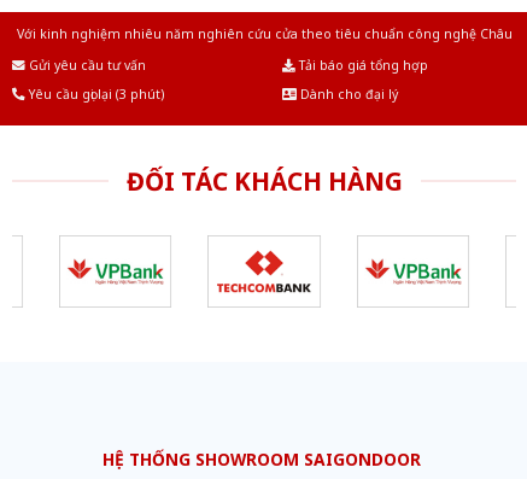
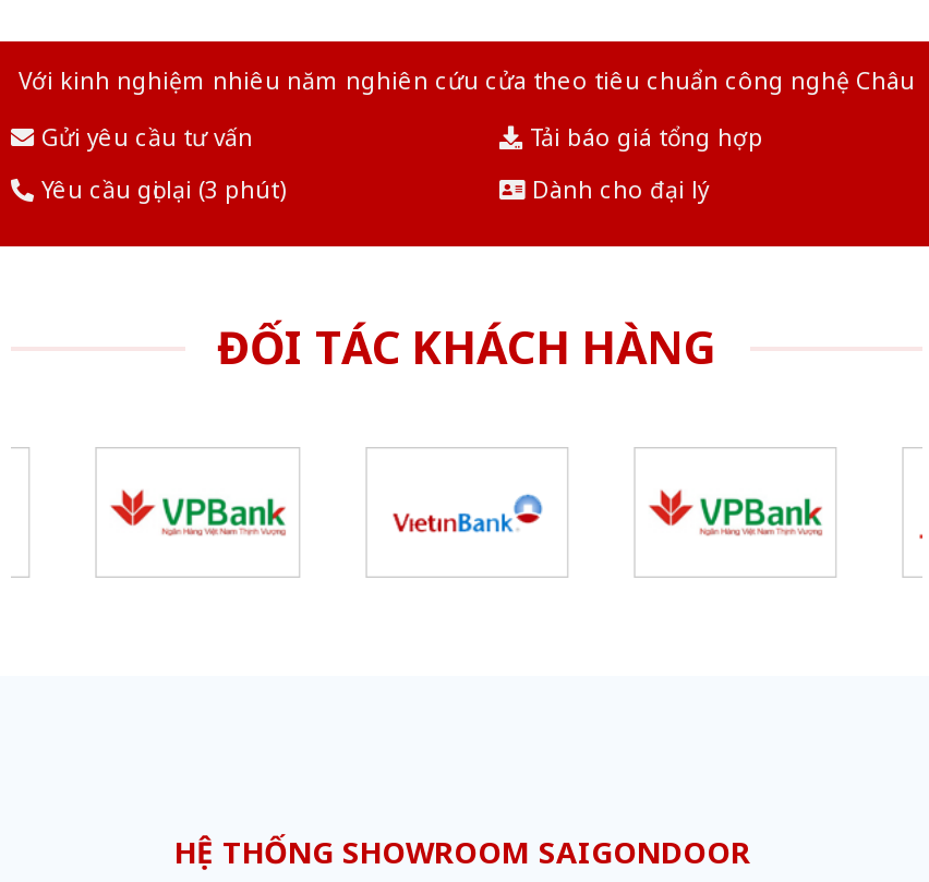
- [image]
+ [image]
